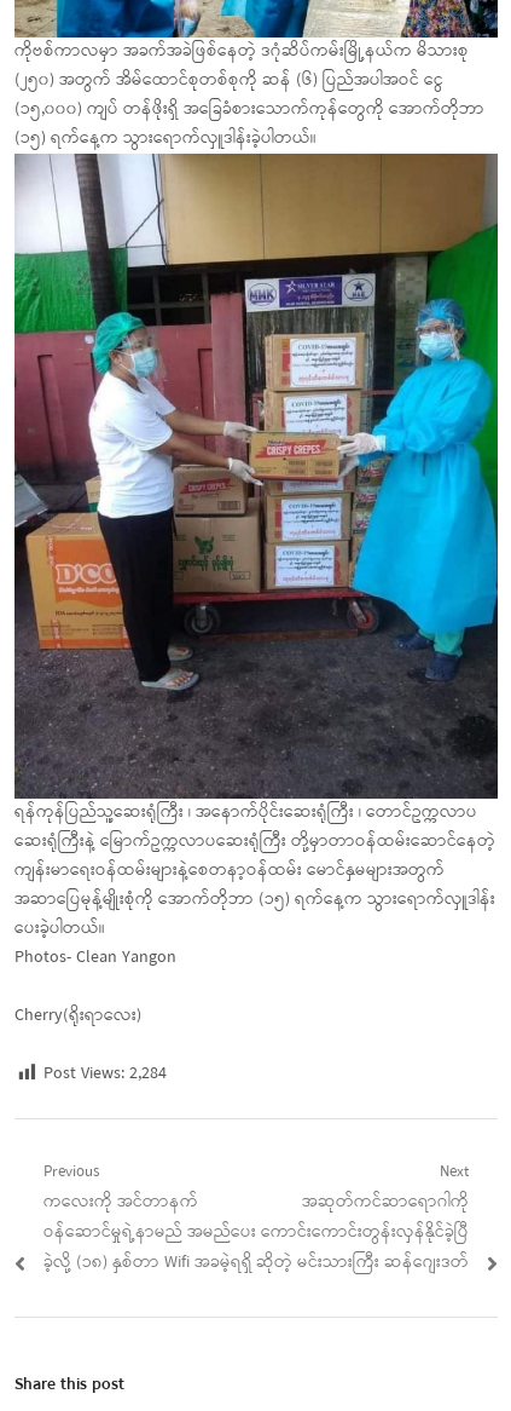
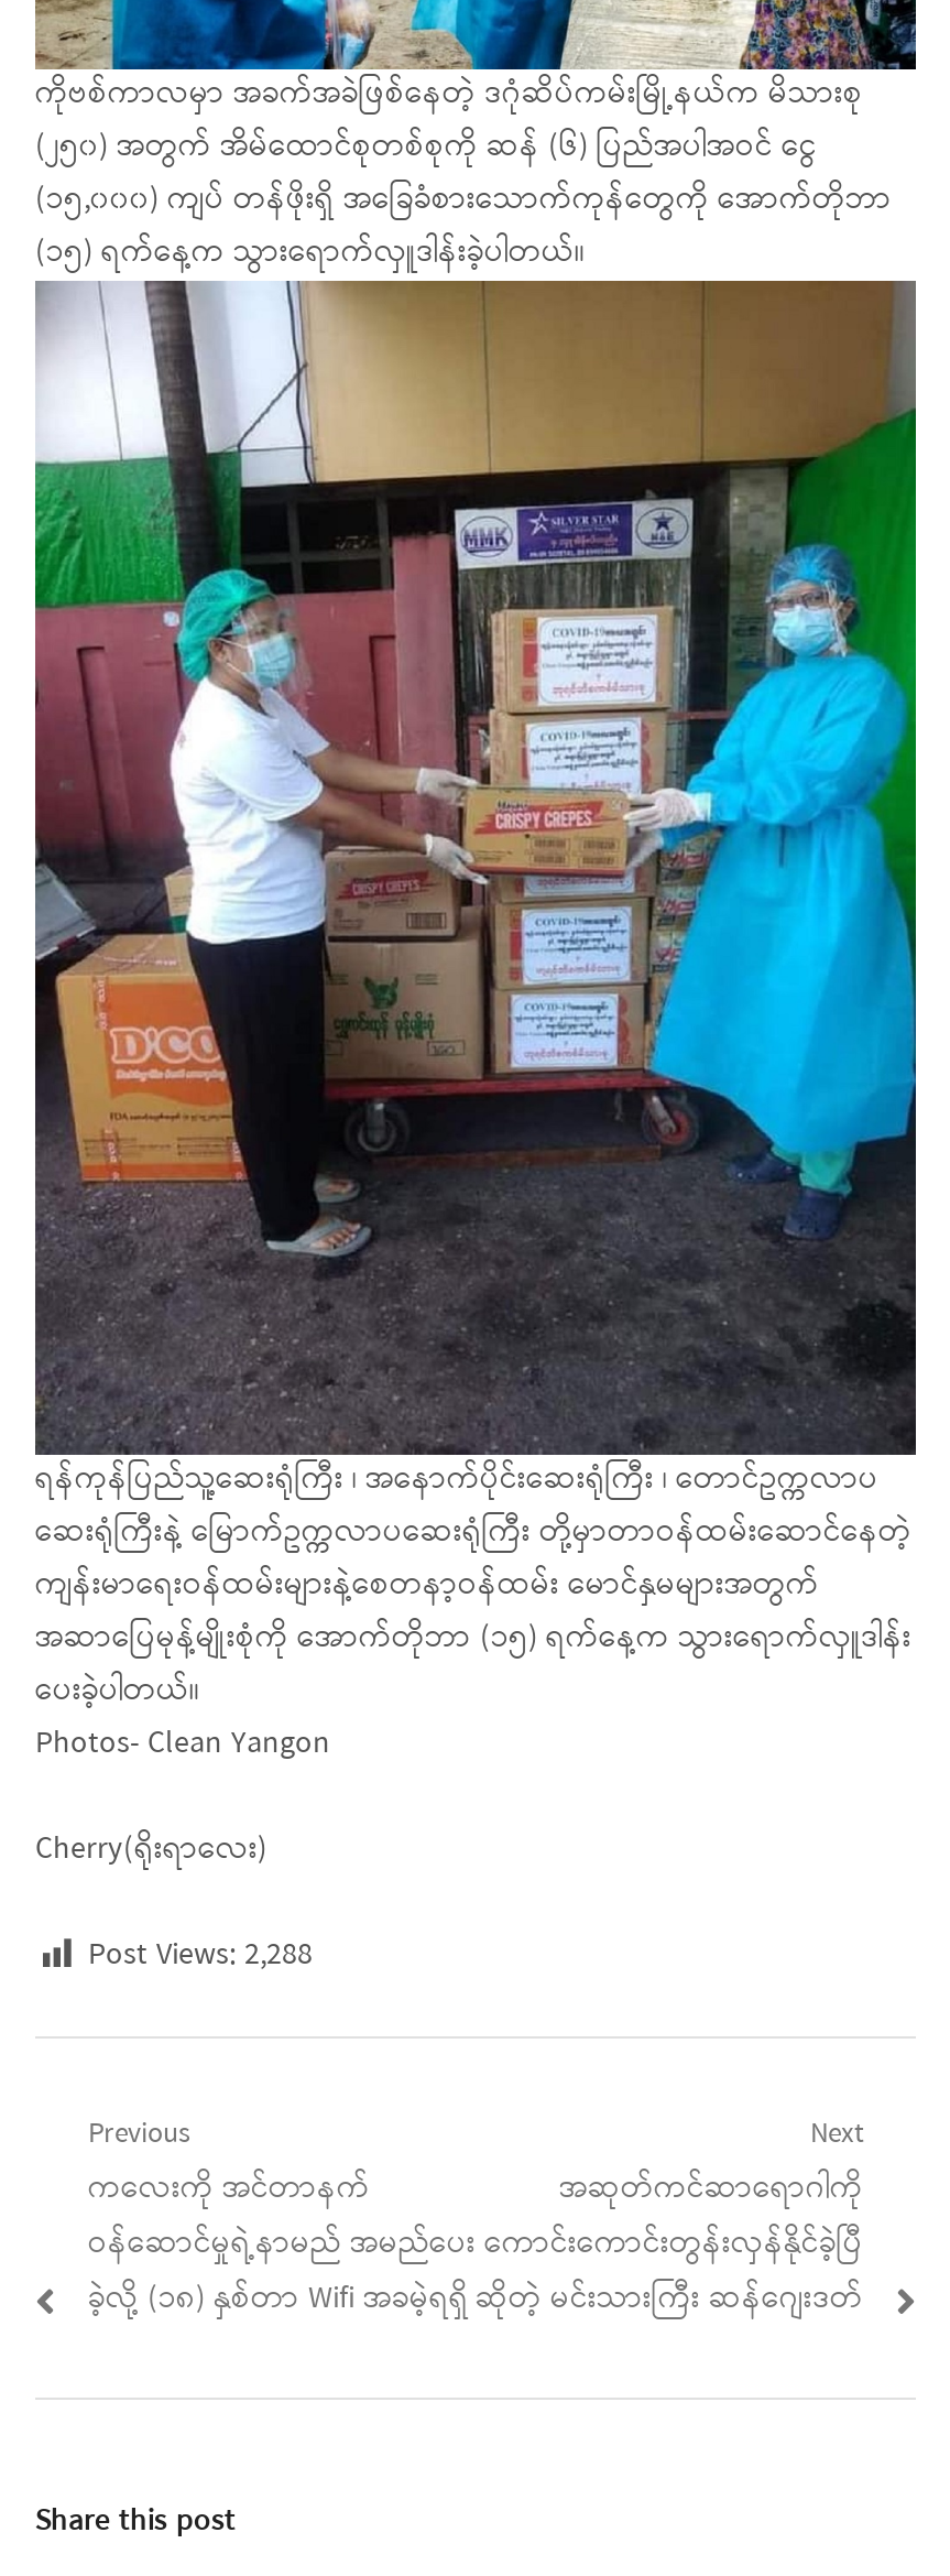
- Post Views: 2,284
+ Post Views: 2,288
